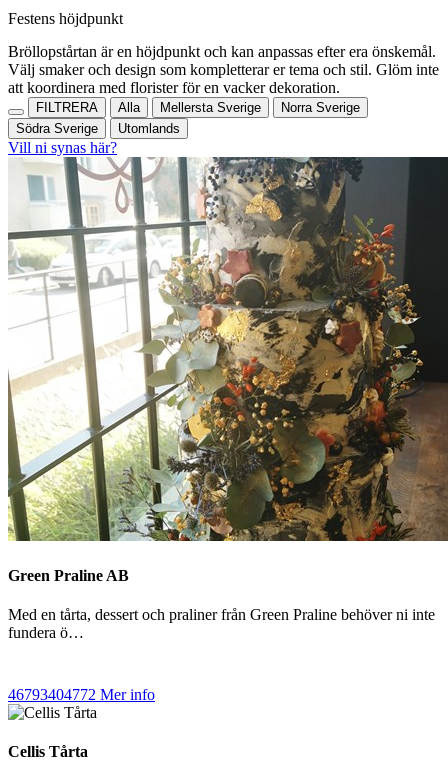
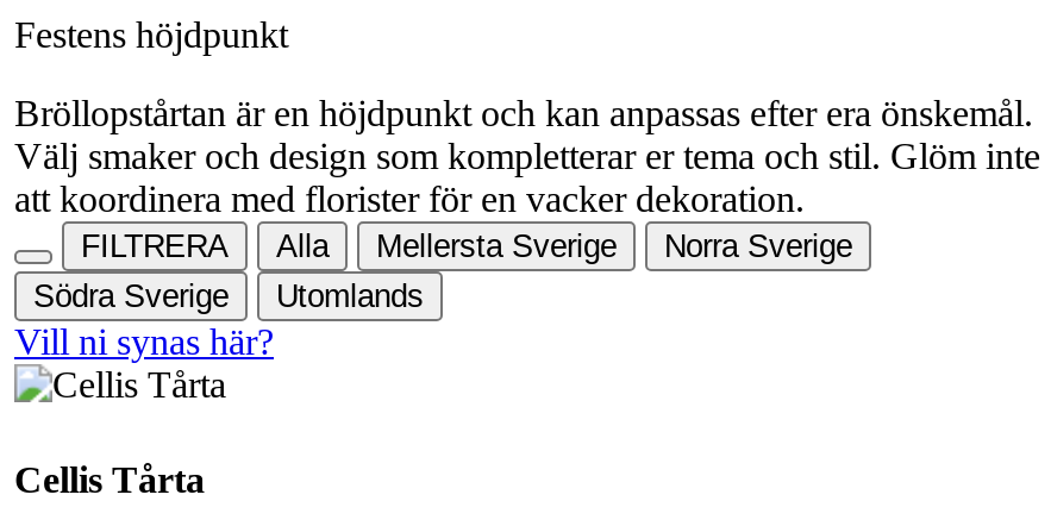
- [image]
- Green Praline AB
- Med en tårta, dessert och praliner från Green Praline behöver ni inte
- fundera ö…

- 46793404772 Mer info
